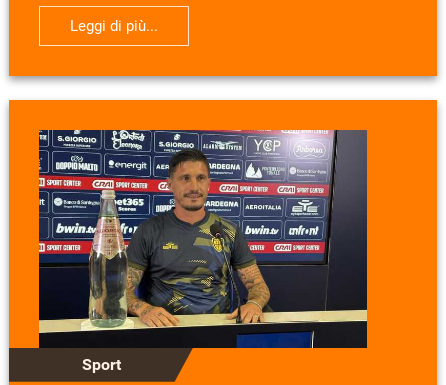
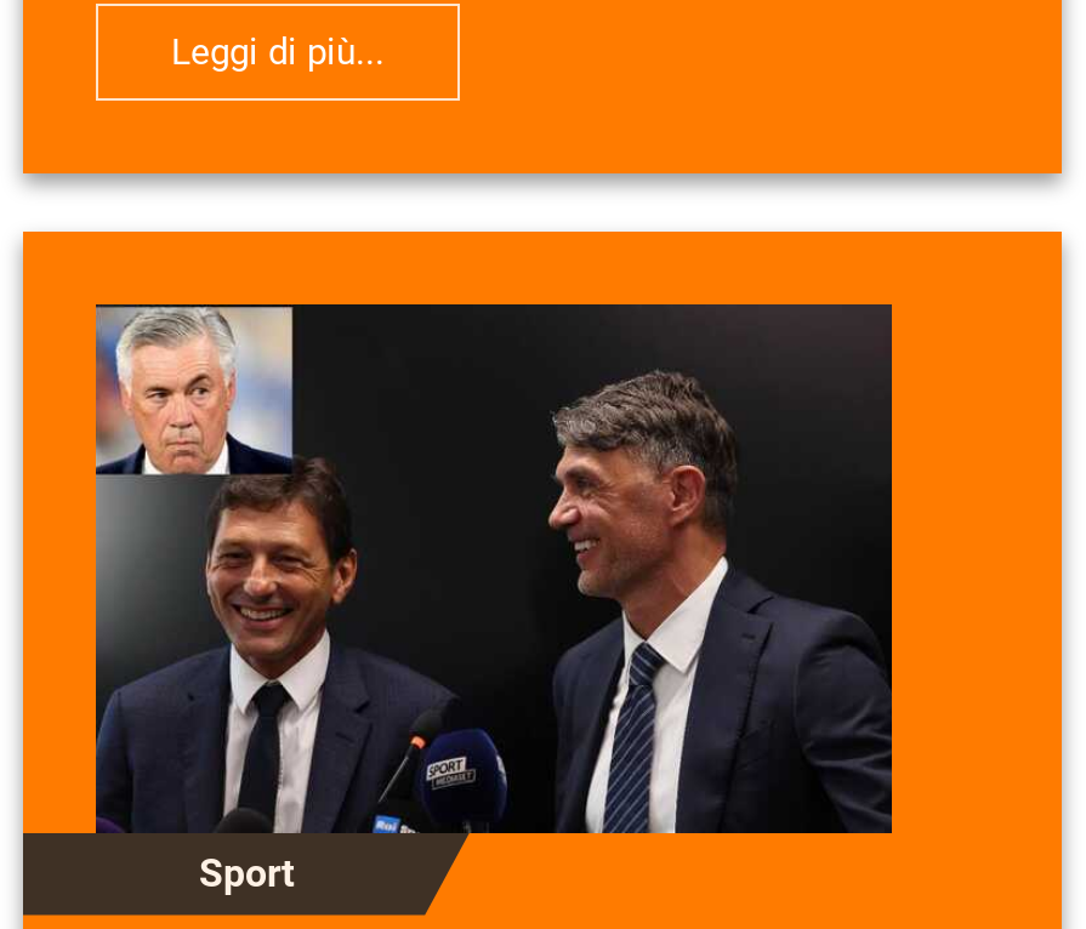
- [image]
+ [image]
